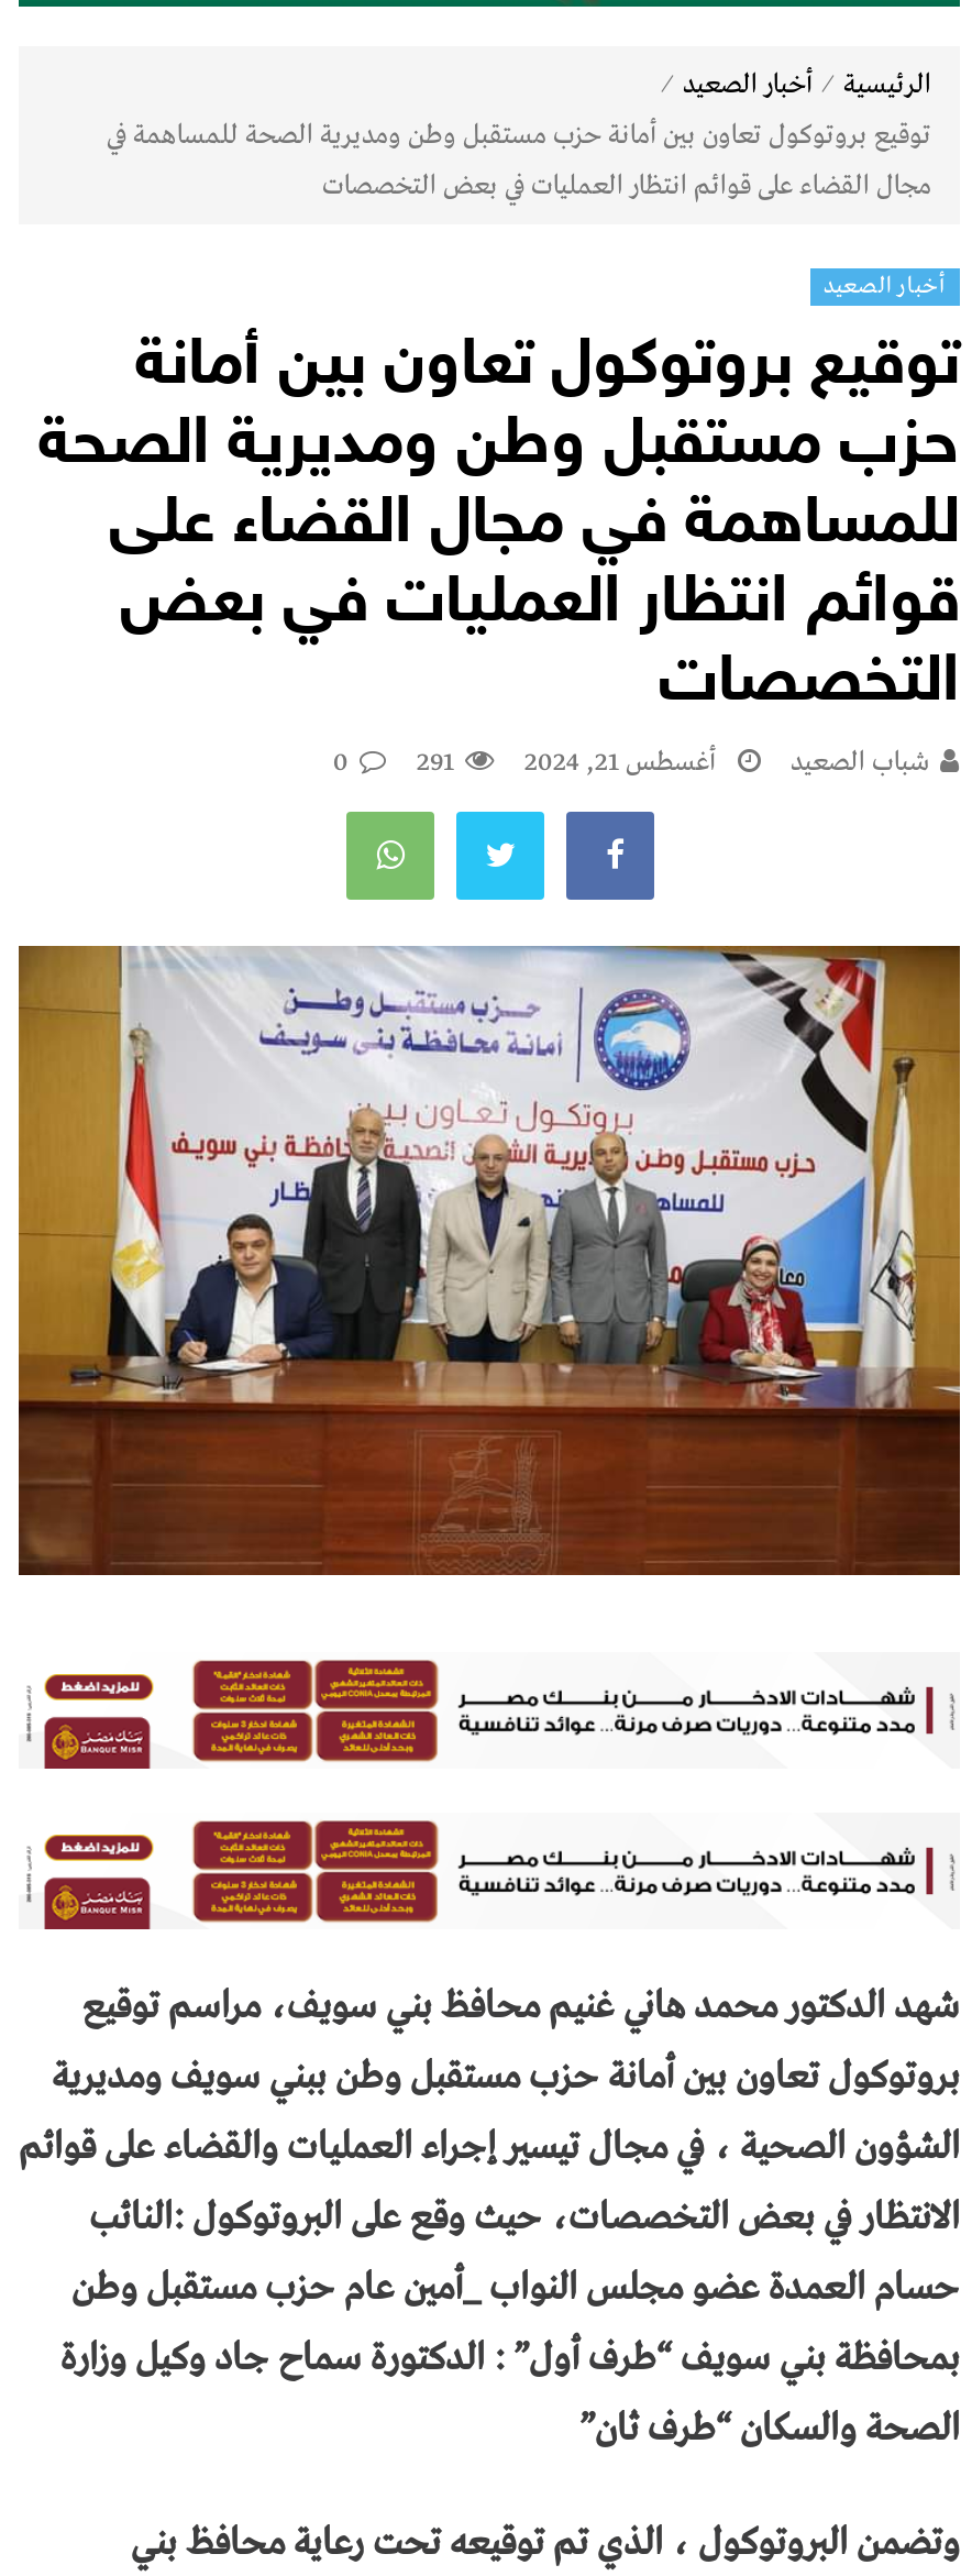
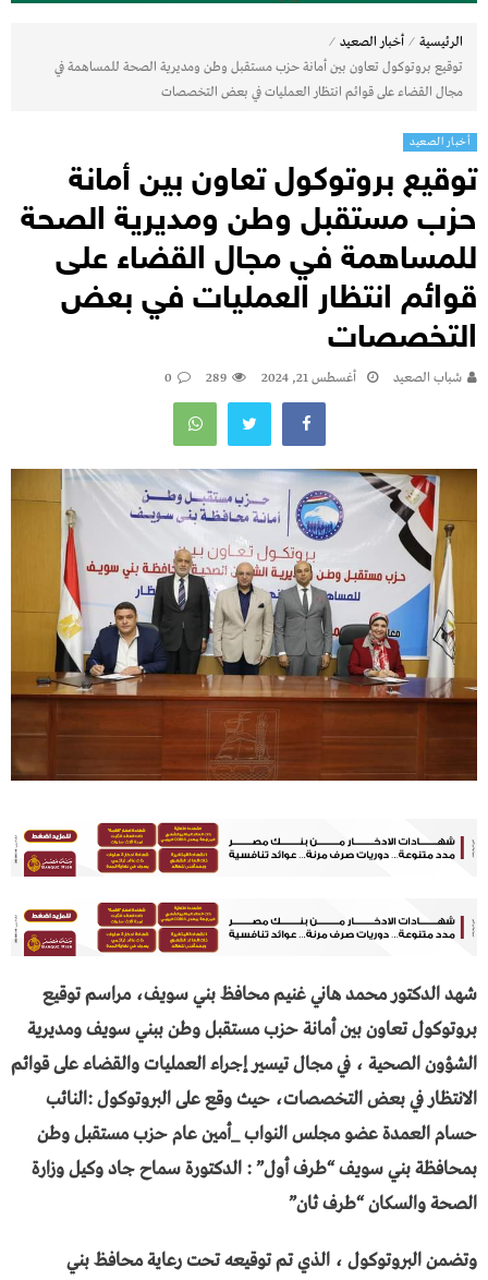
- 0 291
+ 0 289
